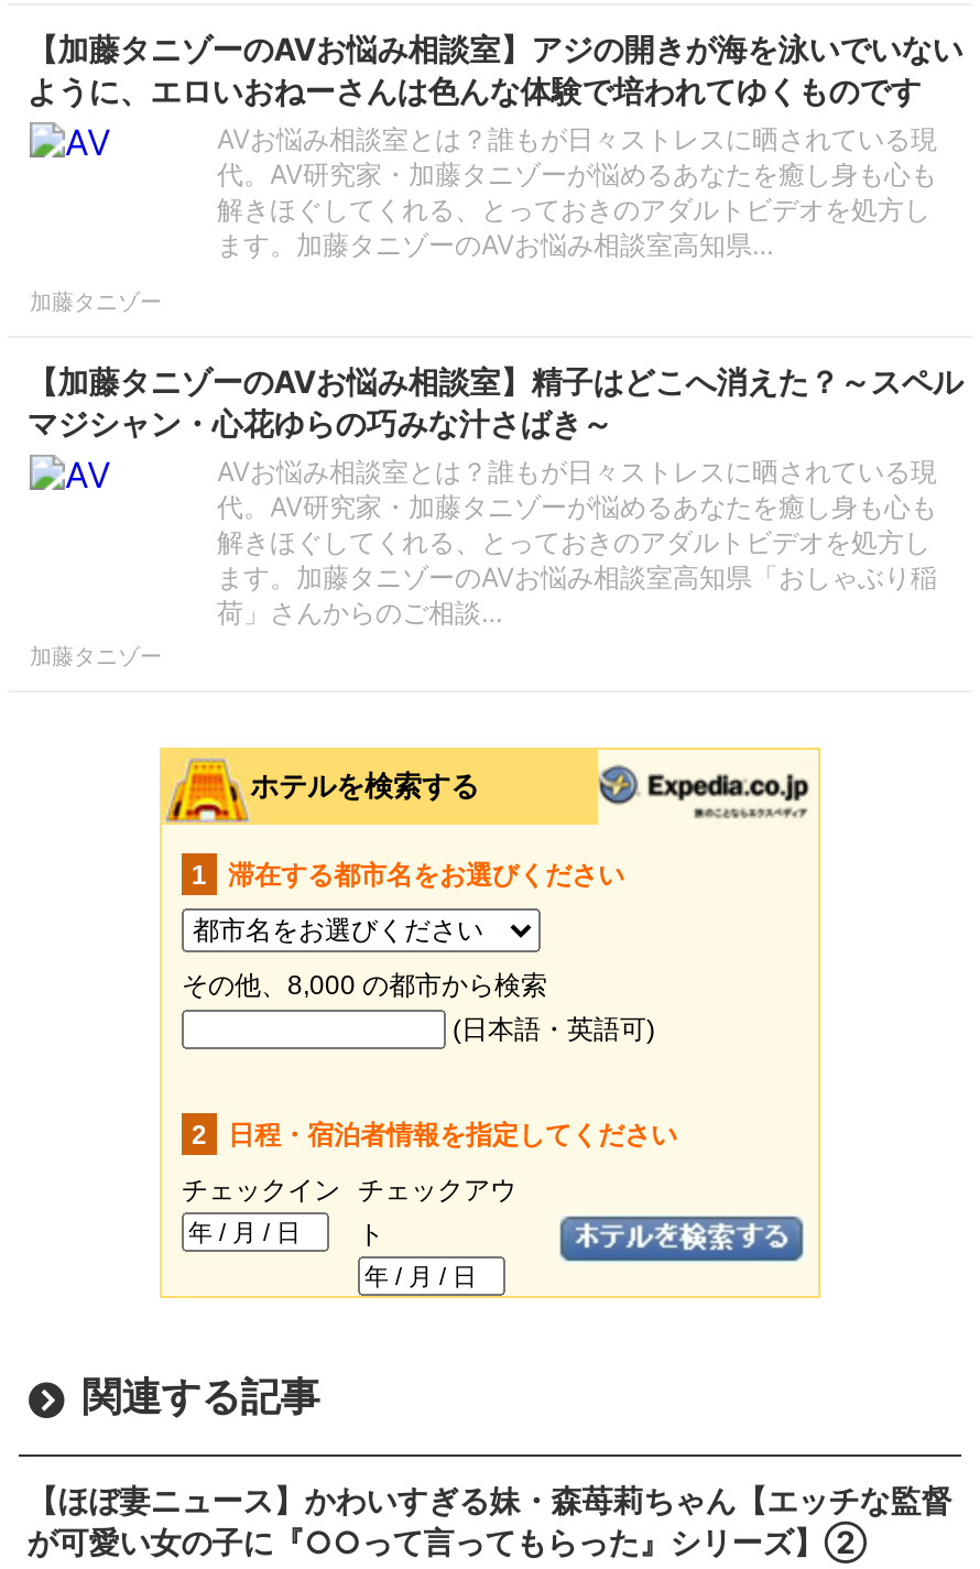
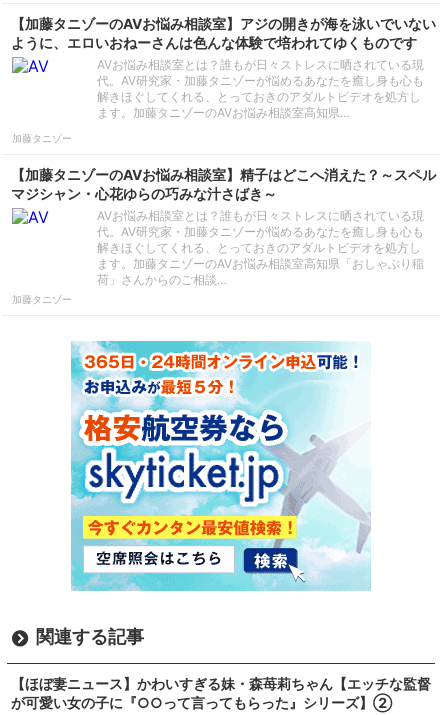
- [image]
+ [image]
